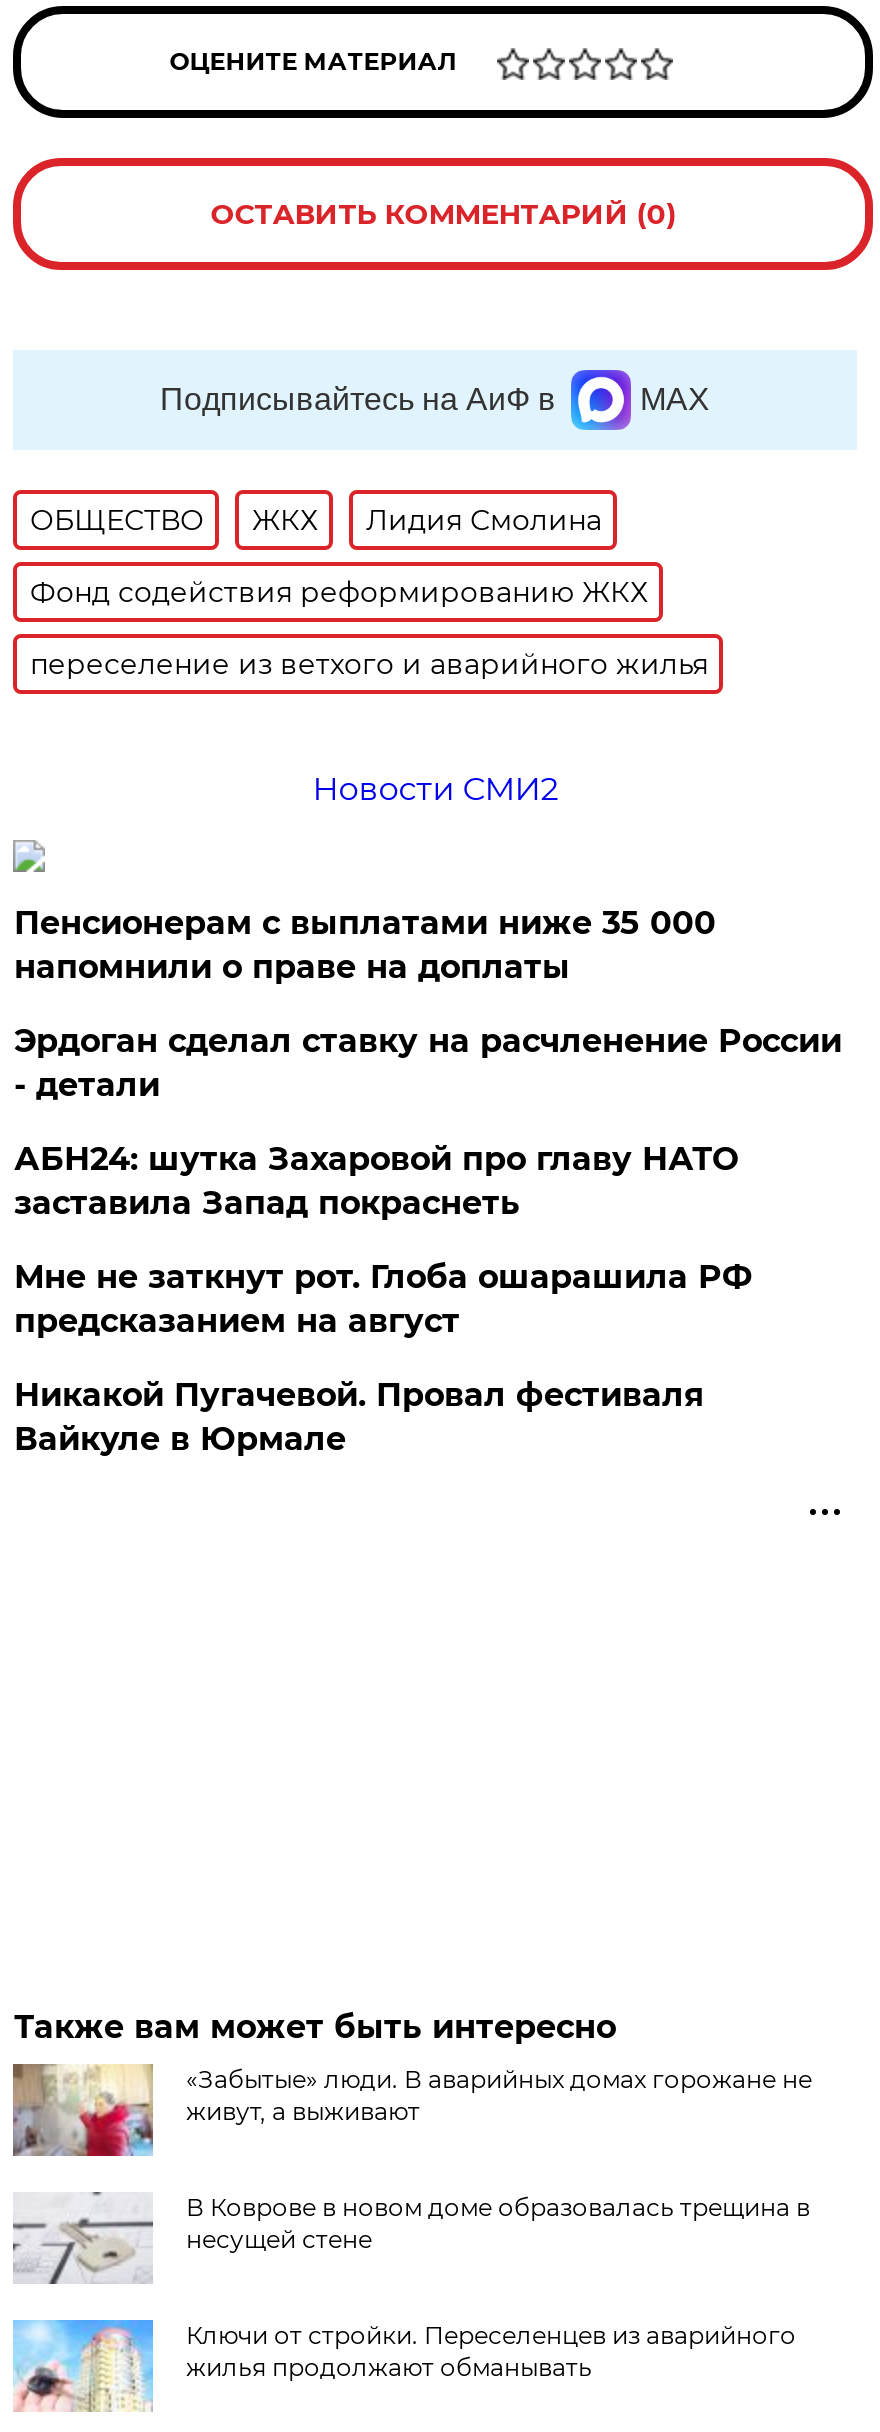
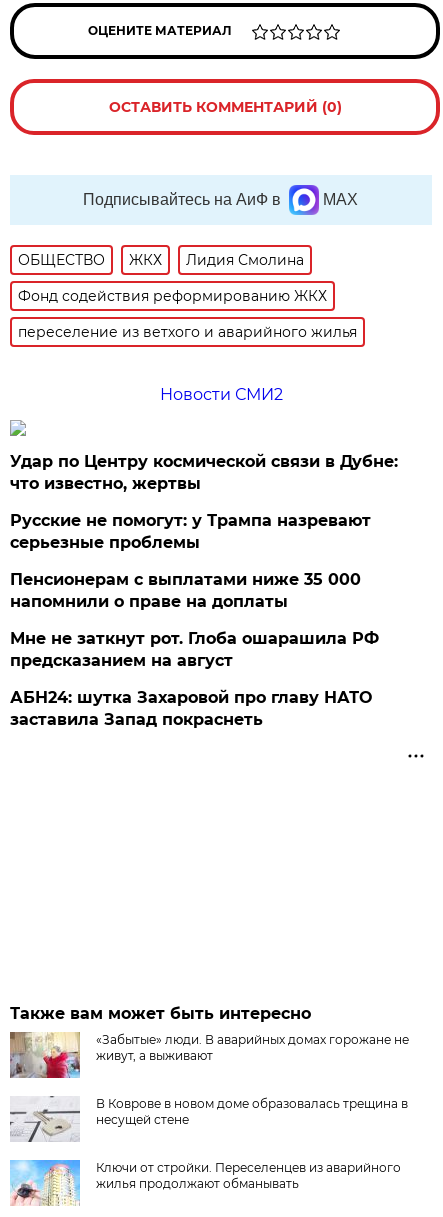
+ Удар по Центру космической связи в Дубне:
+ что известно, жертвы
+ Русские не помогут: у Трампа назревают
+ серьезные проблемы

moved down: Пенсионерам с выплатами ниже 35 000 | напомнили о праве на доплаты

- Эрдоган сделал ставку на расчленение России
- - детали

moved down: АБН24: шутка Захаровой про главу НАТО | заставила Запад покраснеть

- Никакой Пугачевой. Провал фестиваля
- Вайкуле в Юрмале
